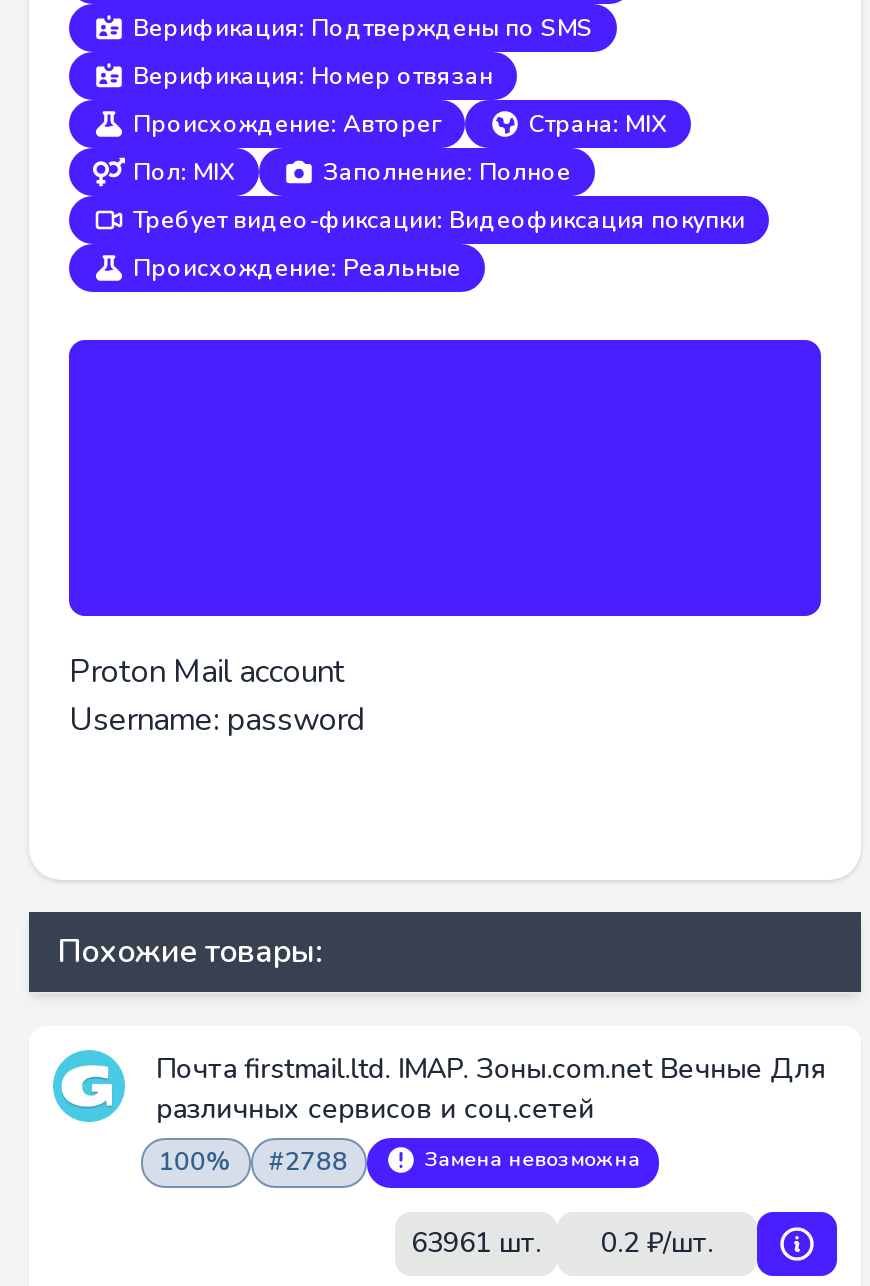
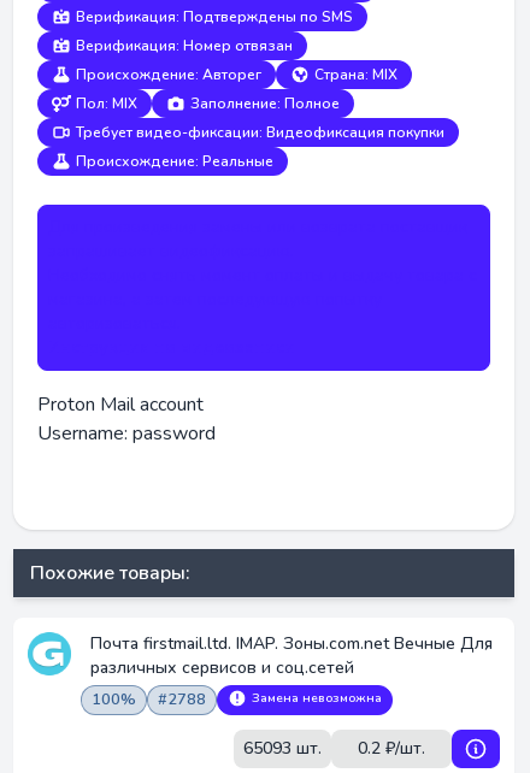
- 63961 шт. 0.2 ₽/шт.
+ 65093 шт. 0.2 ₽/шт.
